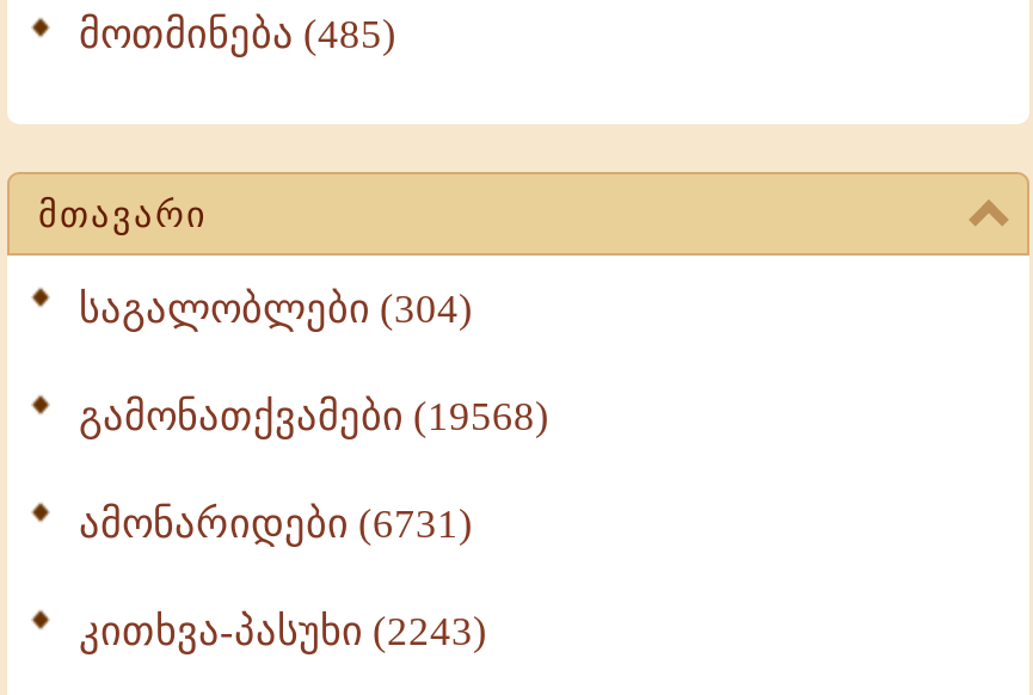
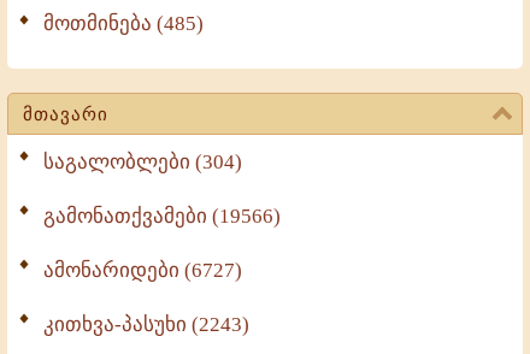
- გამონათქვამები (19568)
+ გამონათქვამები (19566)

- ამონარიდები (6731)
+ ამონარიდები (6727)
